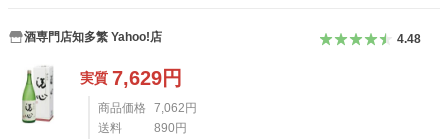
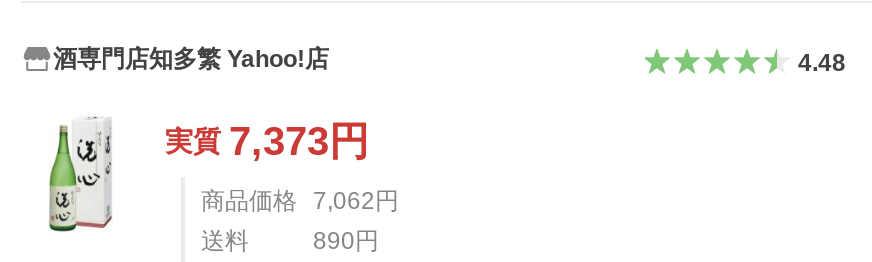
- 実質7,629円
+ 実質7,373円
